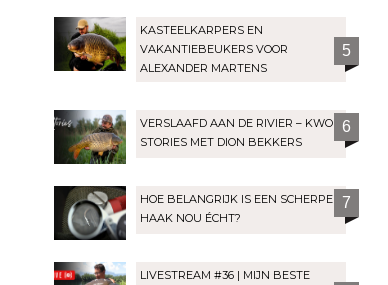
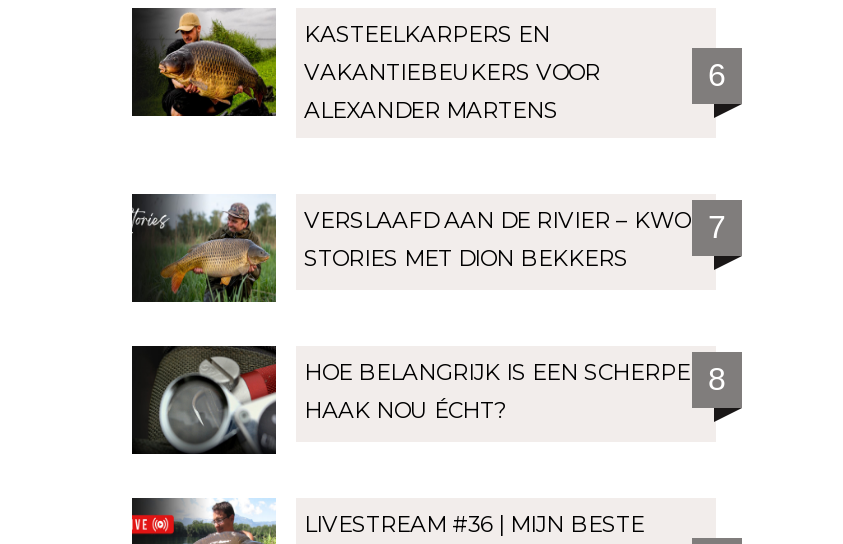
- 5
+ 6

- VERSLAAFD AAN DE RIVIER – KWO 6
+ VERSLAAFD AAN DE RIVIER – KWO 7

- HOE BELANGRIJK IS EEN SCHERPE 7
+ HOE BELANGRIJK IS EEN SCHERPE 8
